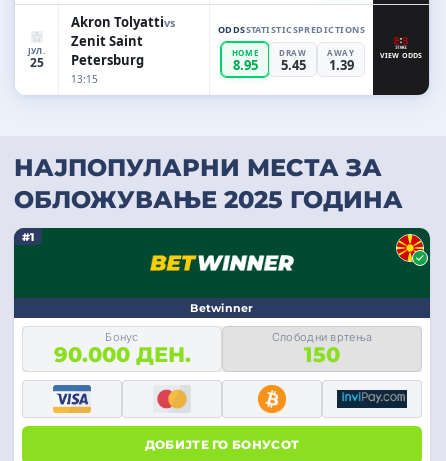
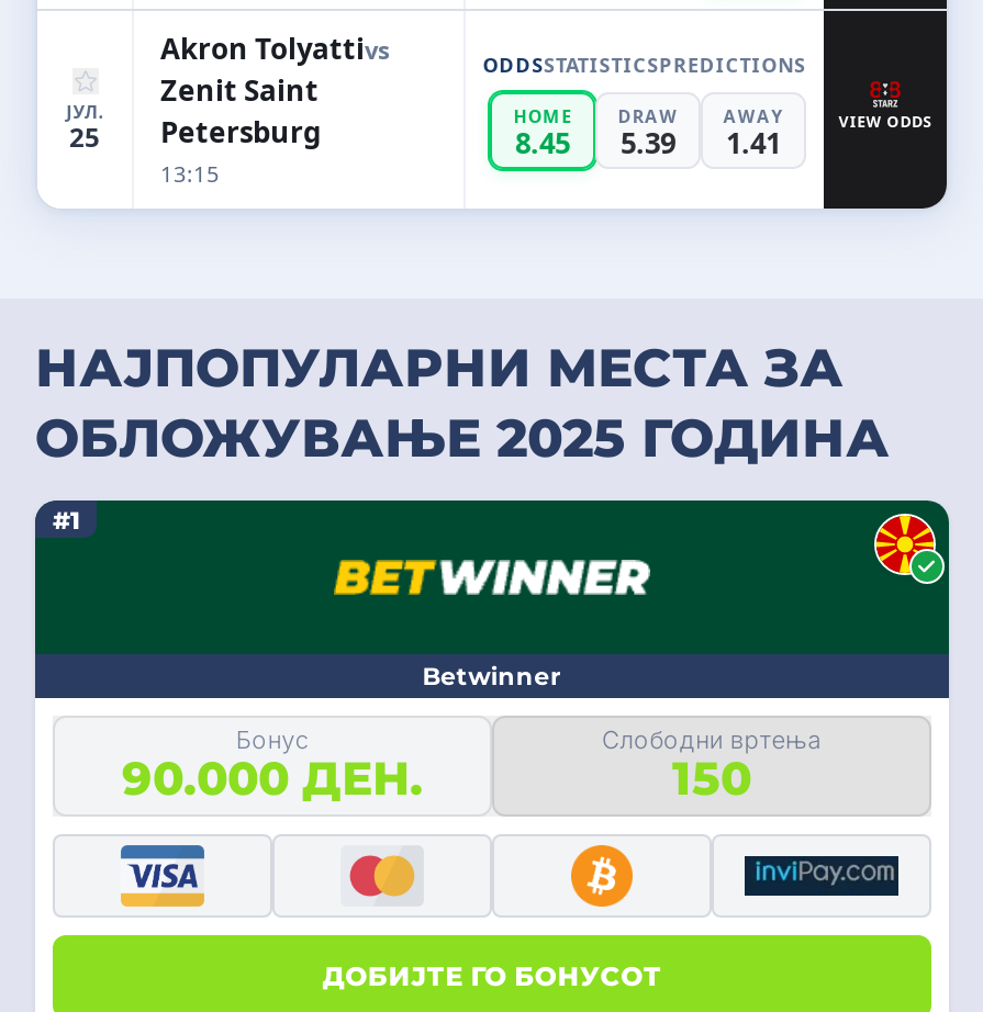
- 8.95
+ 8.45

- 5.45
+ 5.39

- 1.39
+ 1.41
